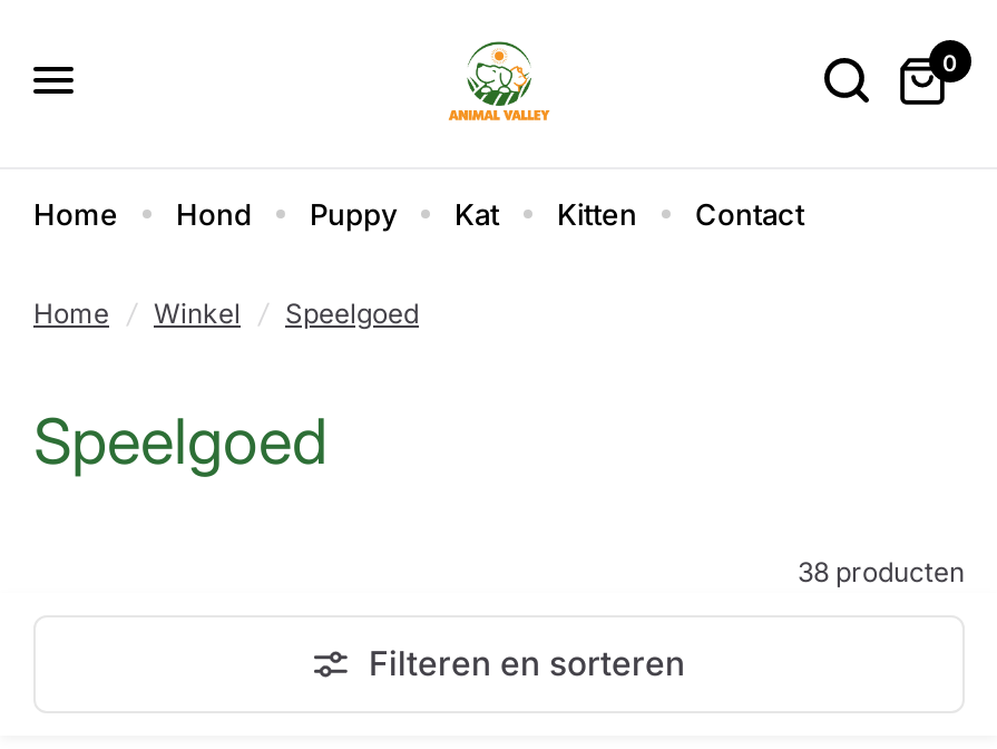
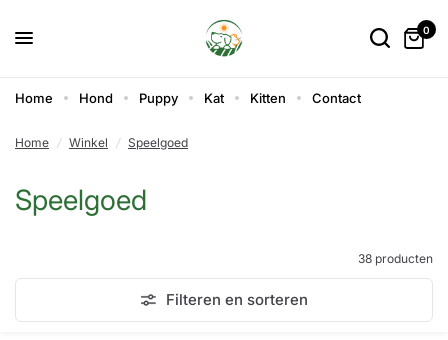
- [image]
+ [image]
